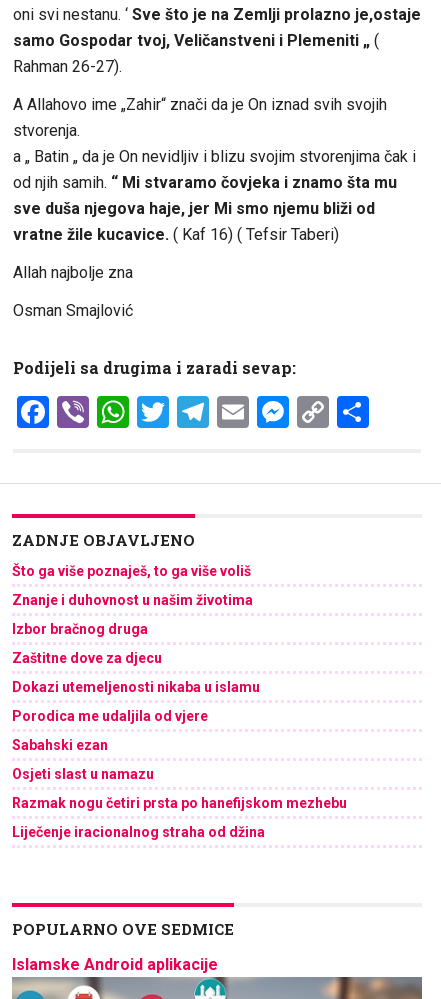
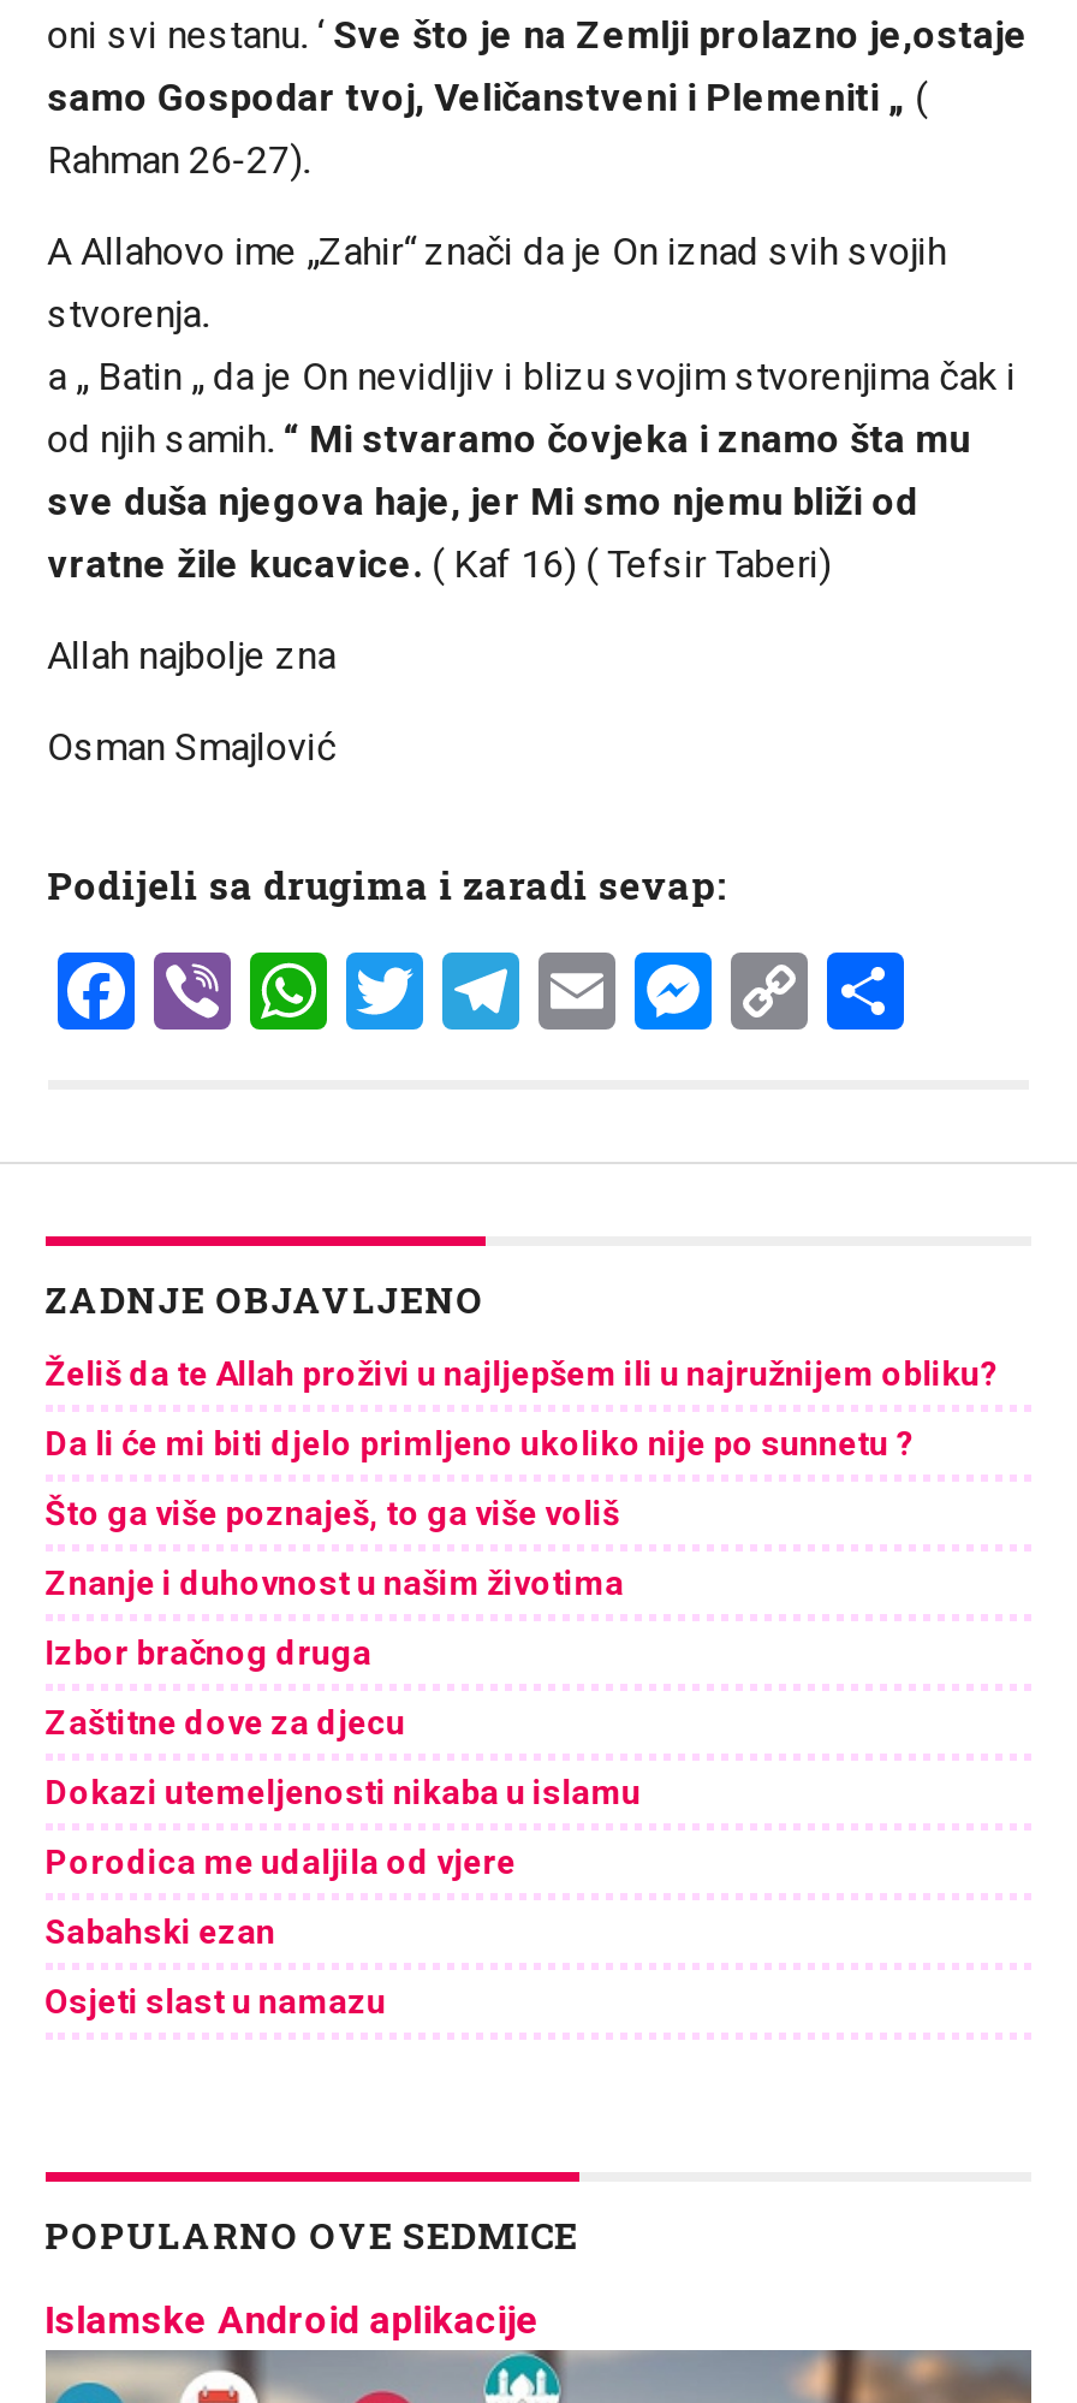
+ Želiš da te Allah proživi u najljepšem ili u najružnijem obliku?
+ Da li će mi biti djelo primljeno ukoliko nije po sunnetu ?

moved down: Što ga više poznaješ, to ga više voliš | Znanje i duhovnost u našim životima | Izbor bračnog druga | Zaštitne dove za djecu | Dokazi utemeljenosti nikaba u islamu | Porodica me udaljila od vjere | Sabahski ezan | Osjeti slast u namazu

- Razmak nogu četiri prsta po hanefijskom mezhebu
- Liječenje iracionalnog straha od džina
